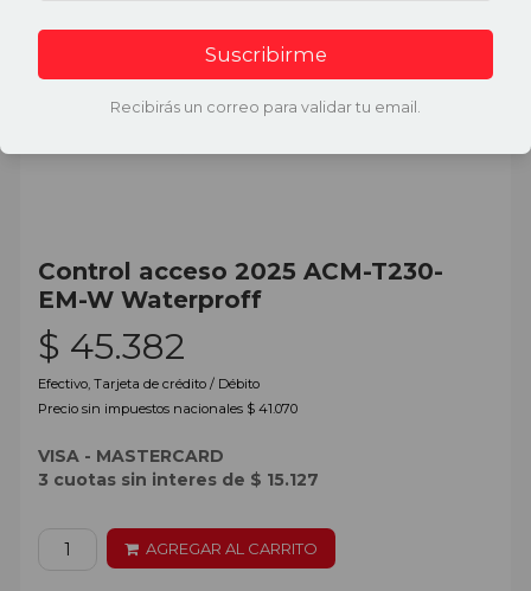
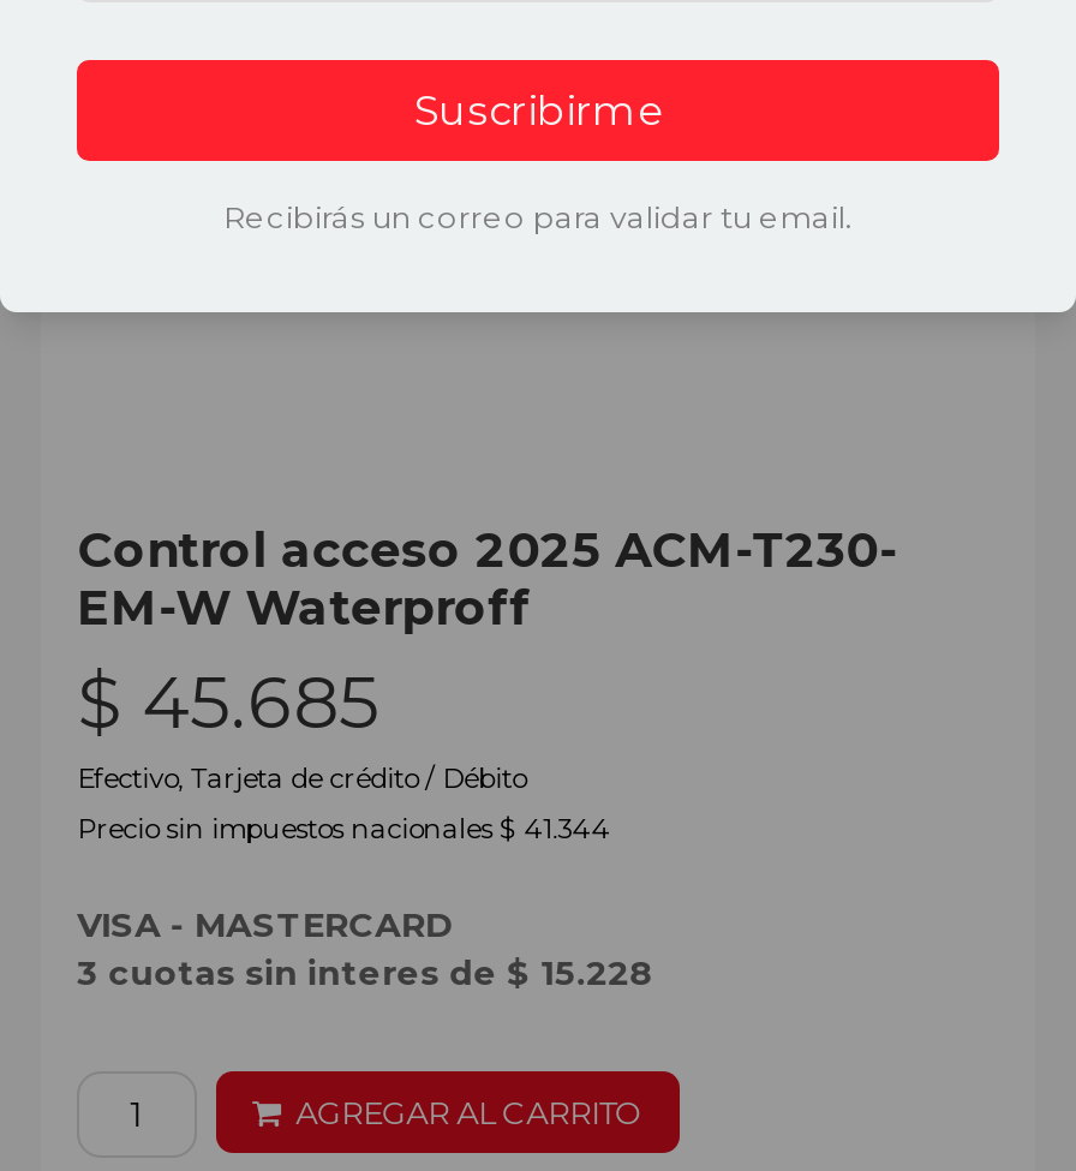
- $ 45.382
+ $ 45.685

- Precio sin impuestos nacionales $ 41.070
+ Precio sin impuestos nacionales $ 41.344

- 3 cuotas sin interes de $ 15.127
+ 3 cuotas sin interes de $ 15.228
